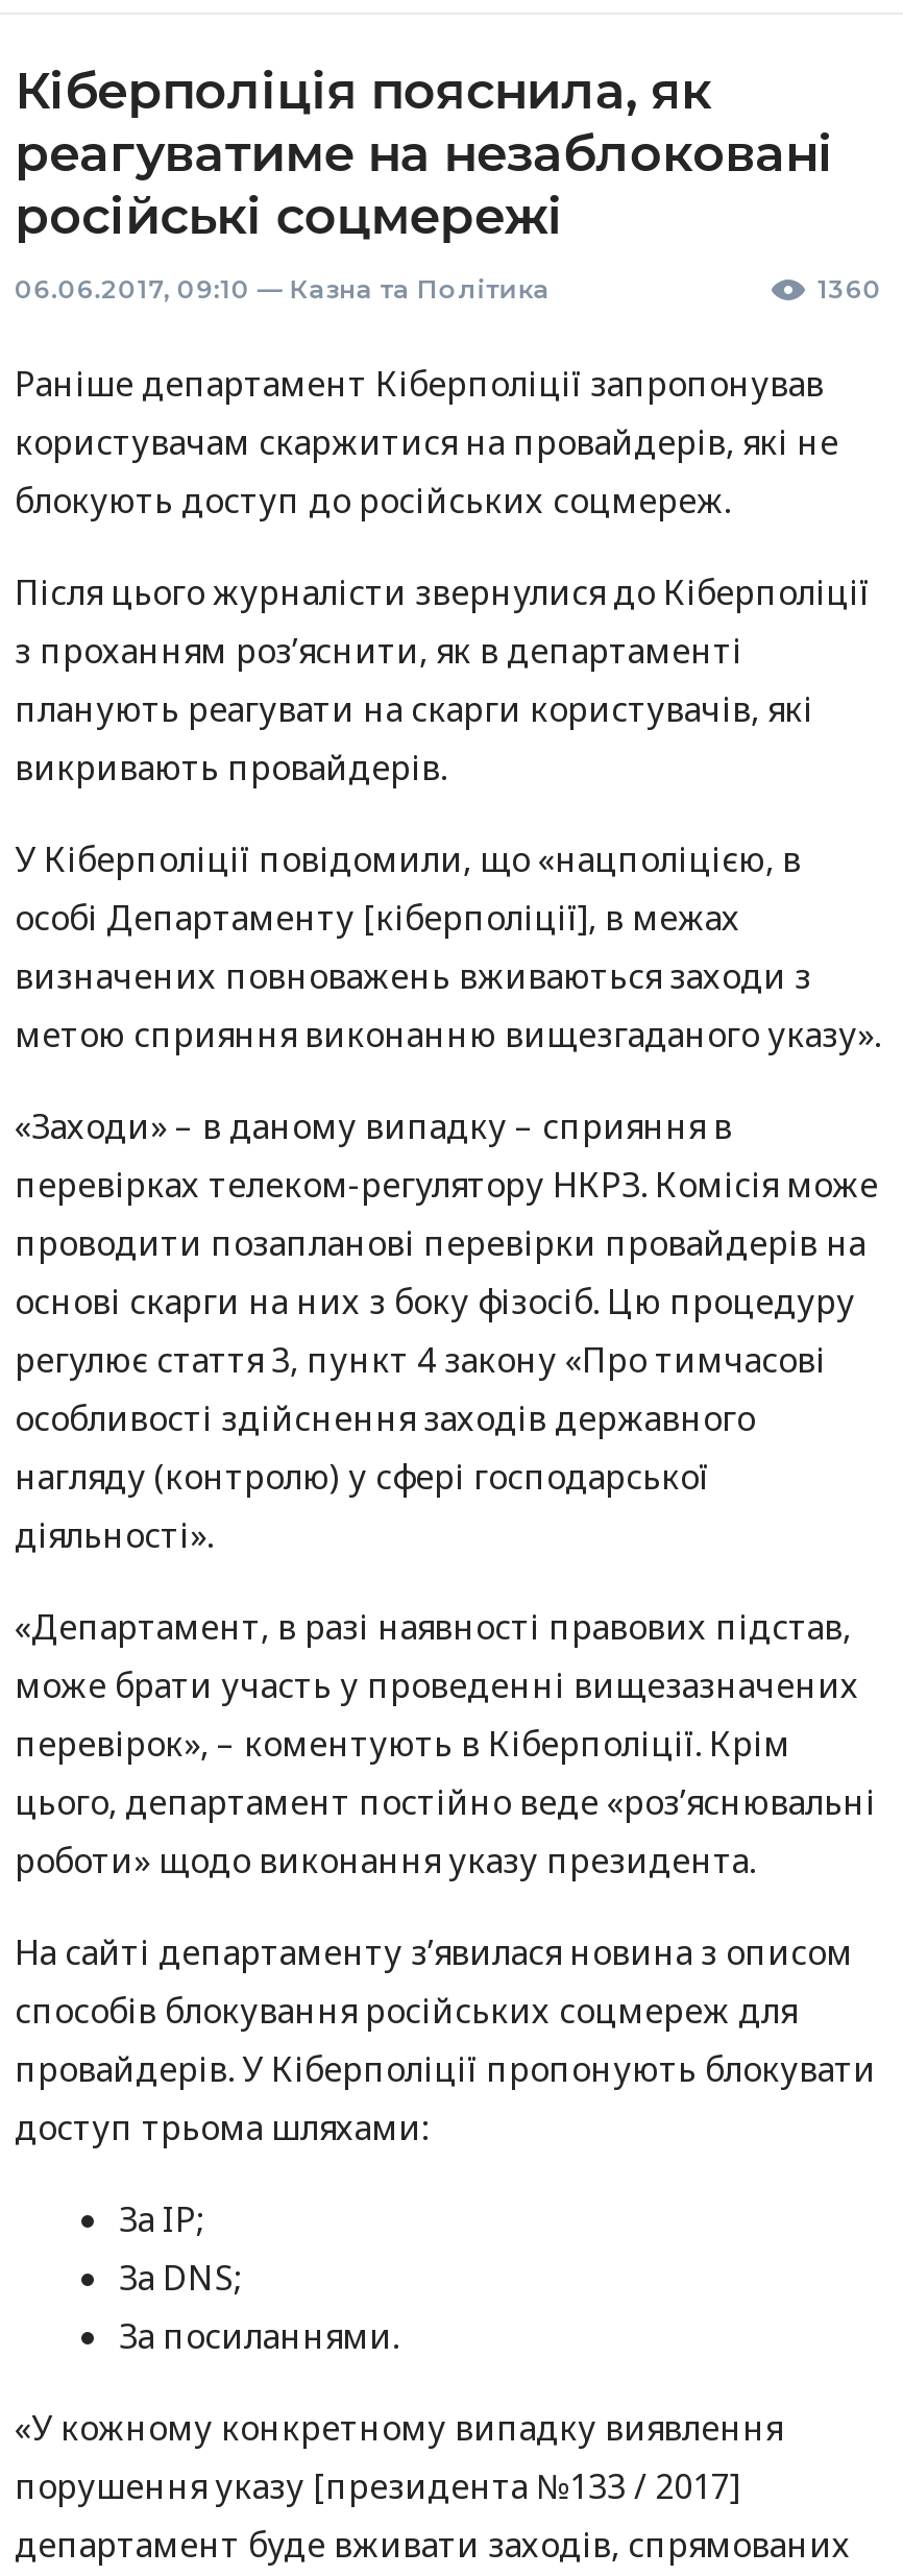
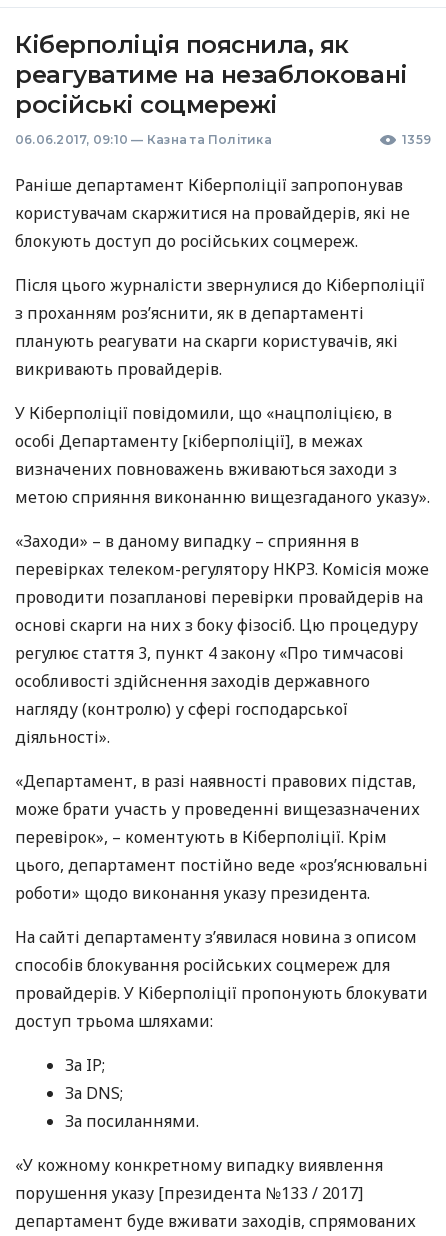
- 1360
+ 1359
